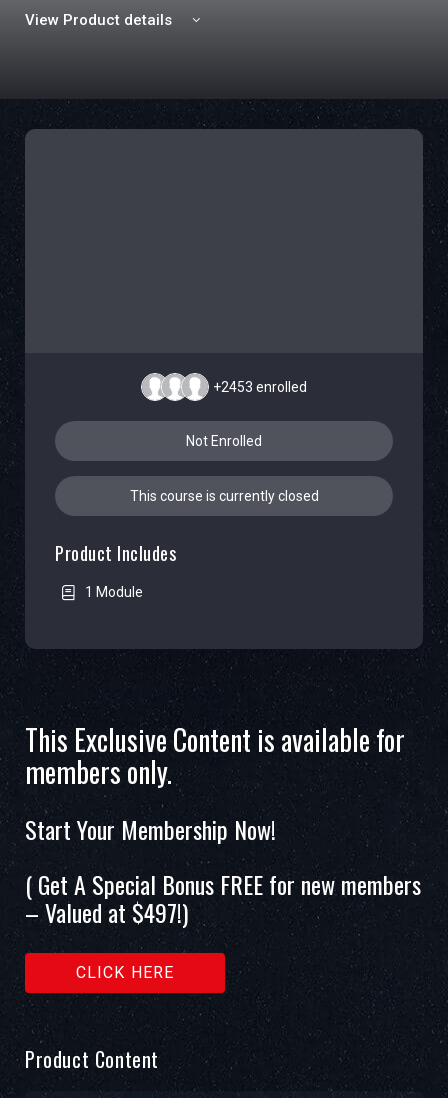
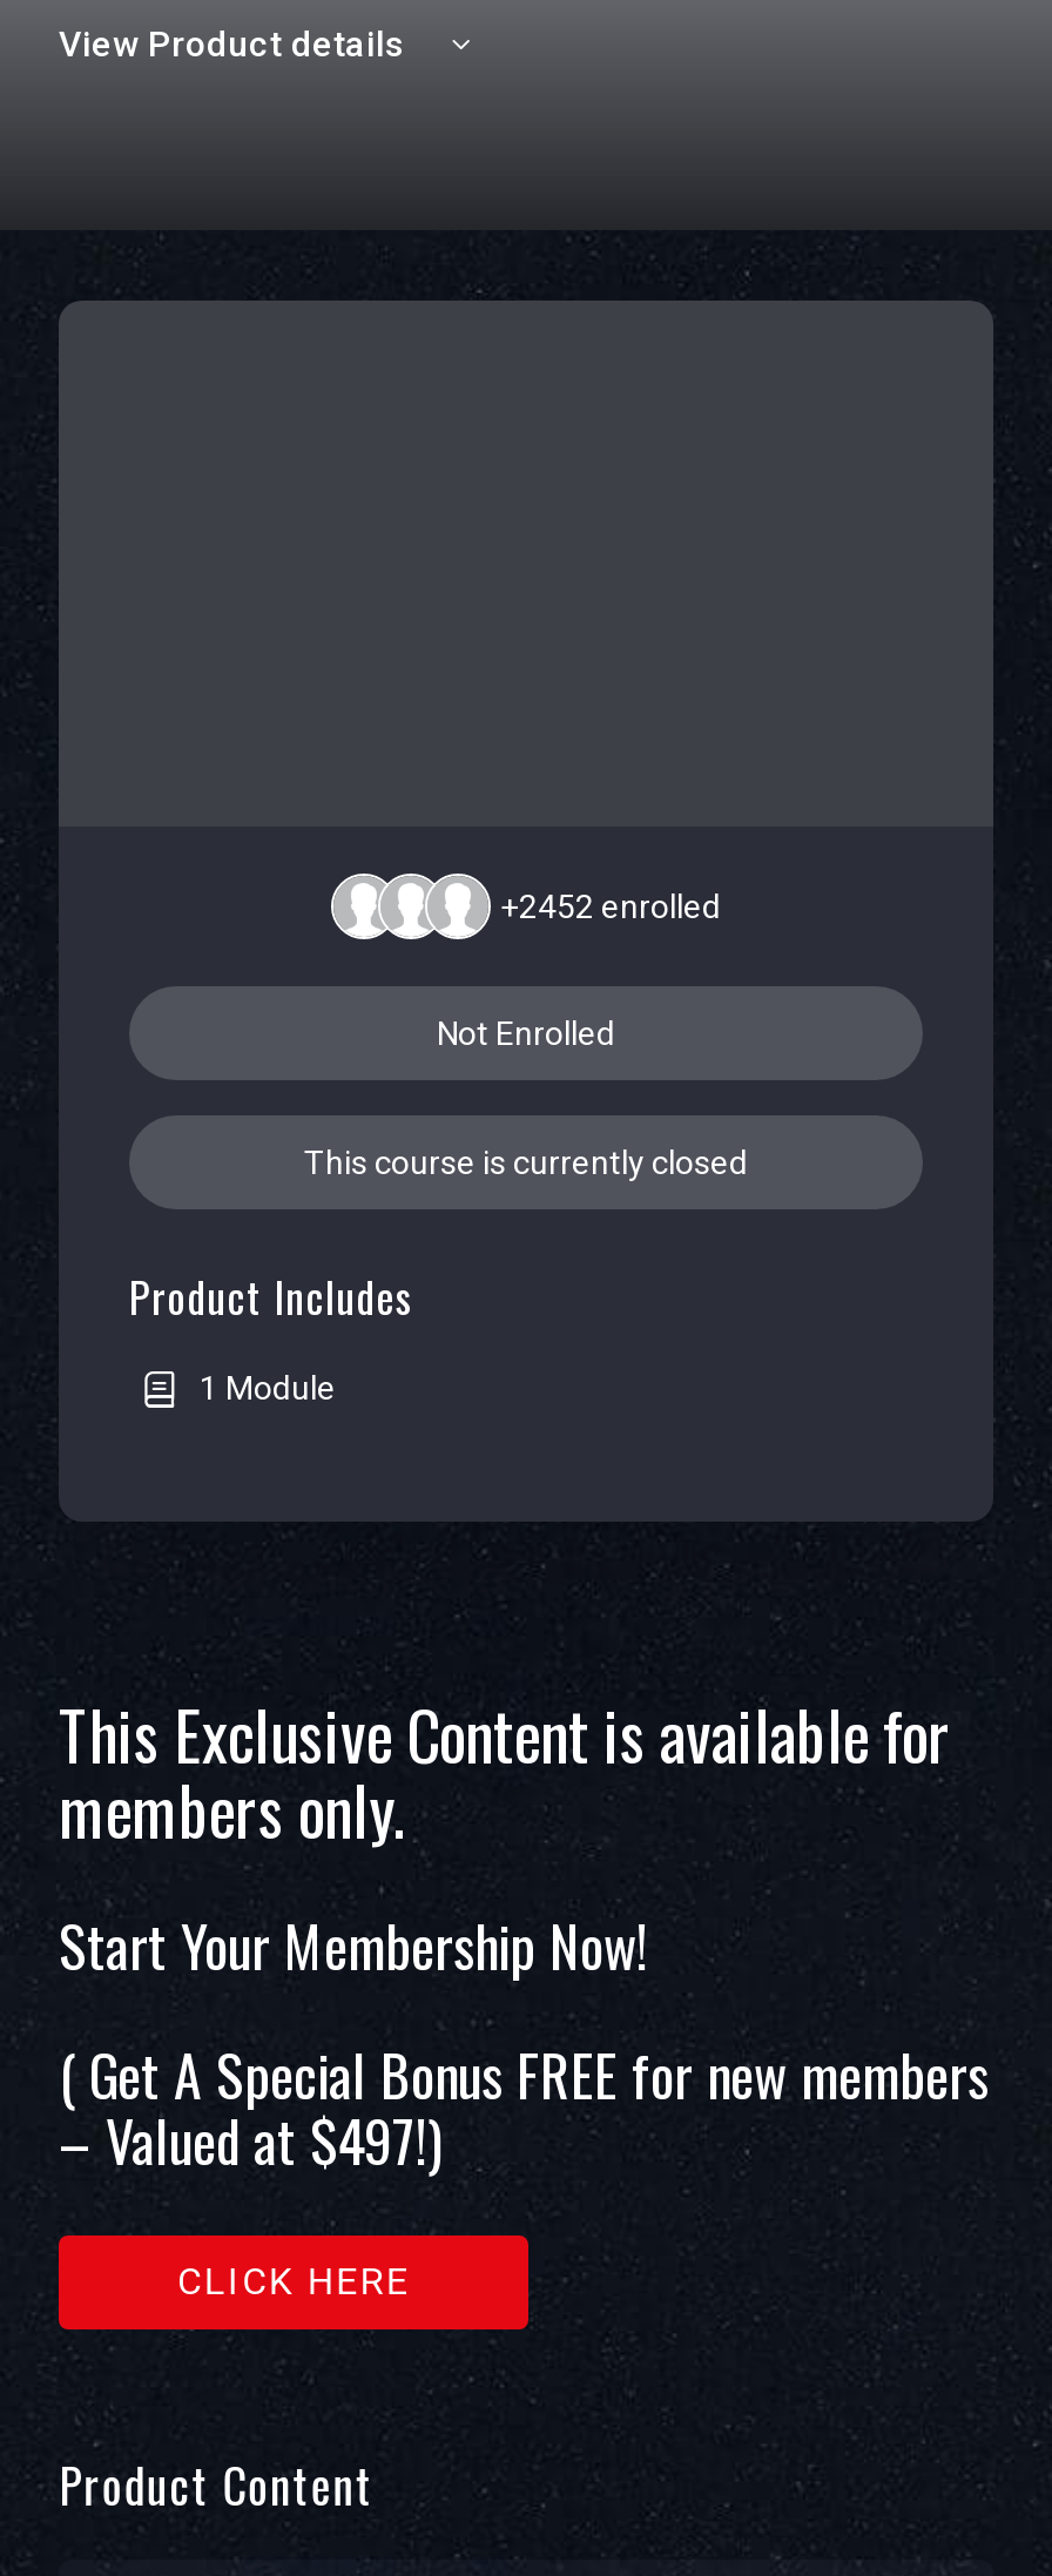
- +2453 enrolled
+ +2452 enrolled
